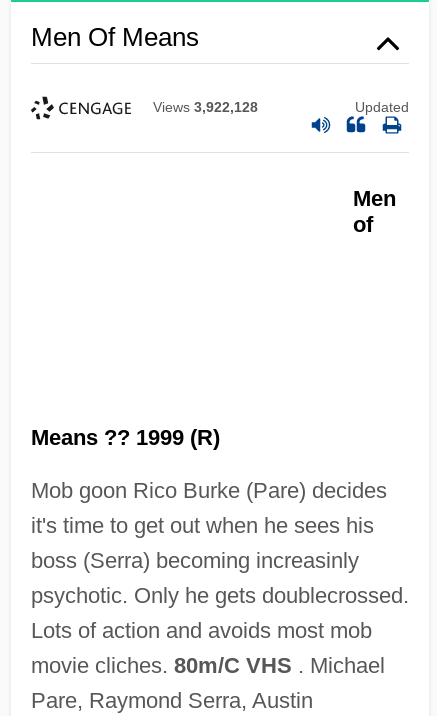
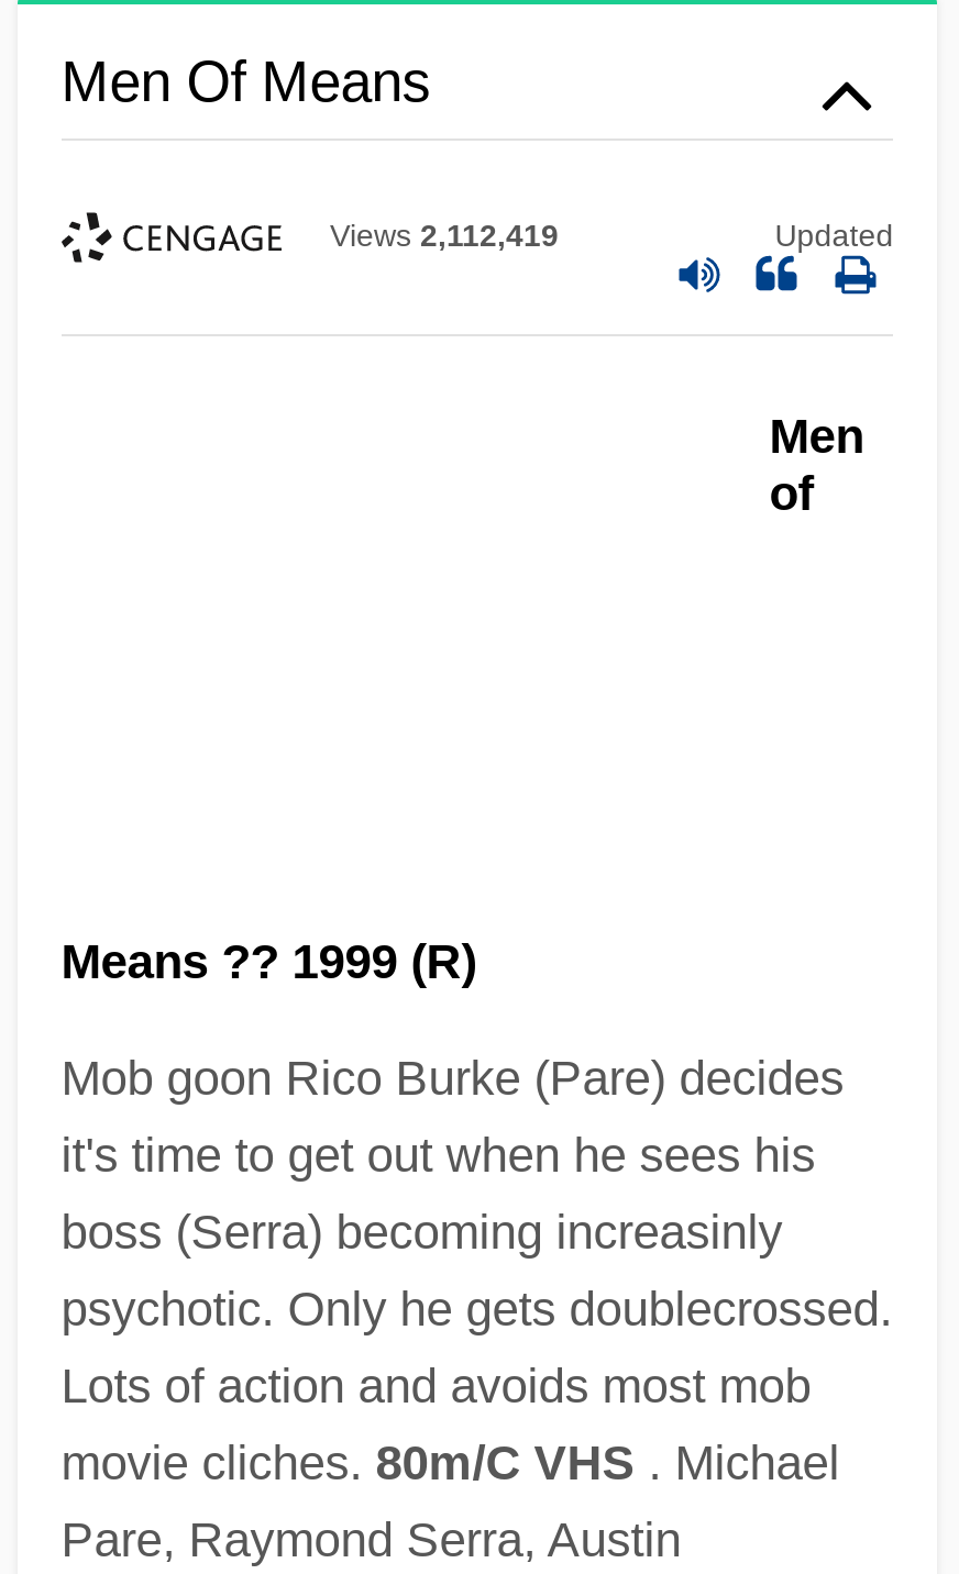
- Views 3,922,128
+ Views 2,112,419
